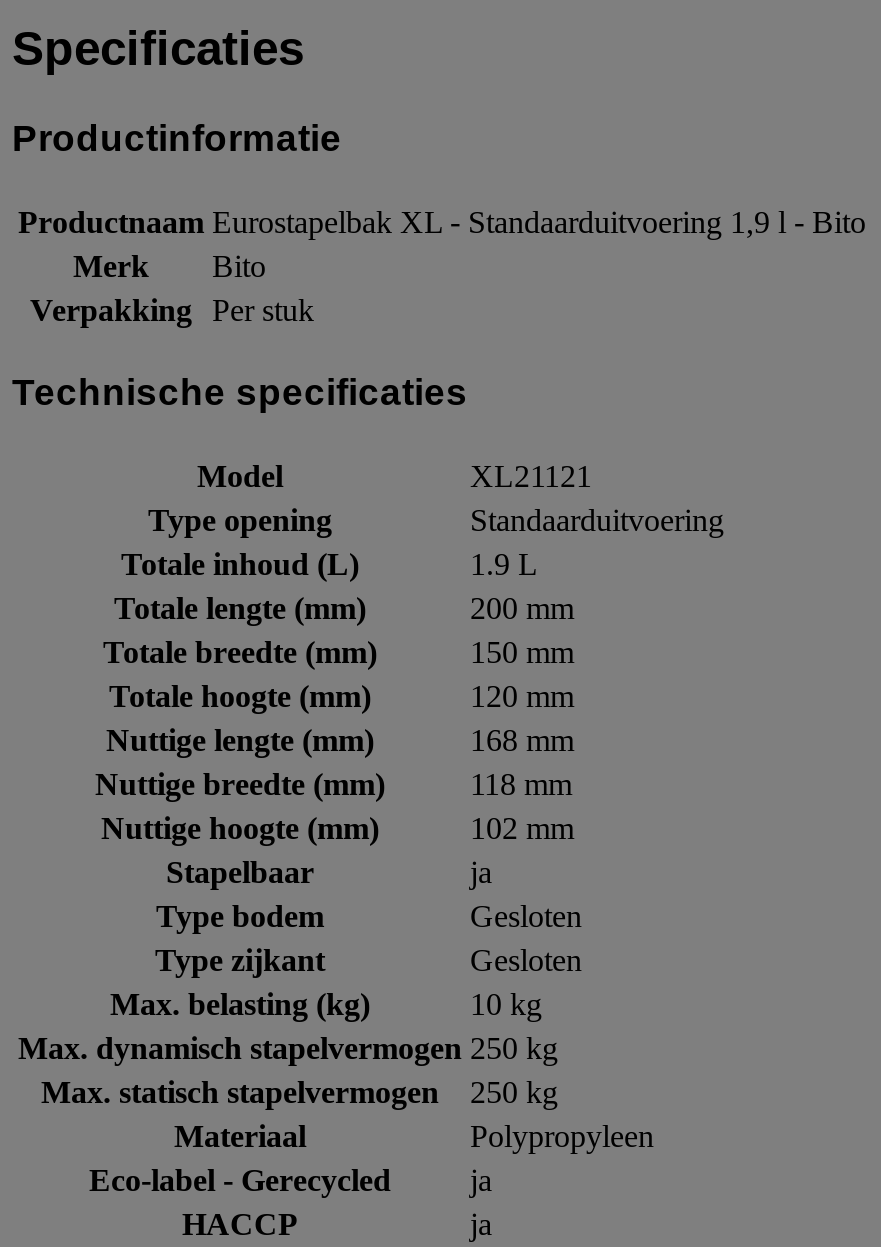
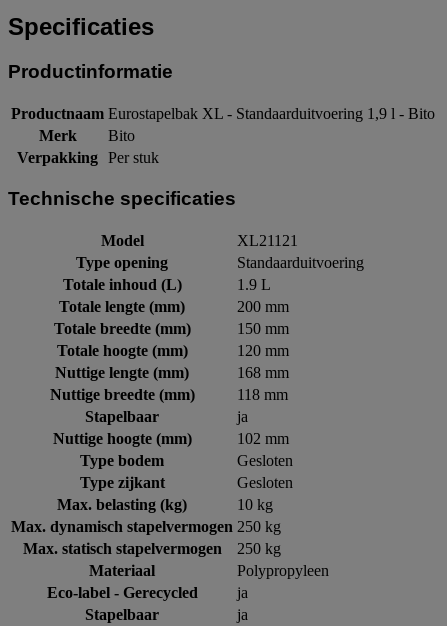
moved down: Nuttige hoogte (mm) | 102 mm

moved up: Stapelbaar | ja

- HACCP
+ Stapelbaar
